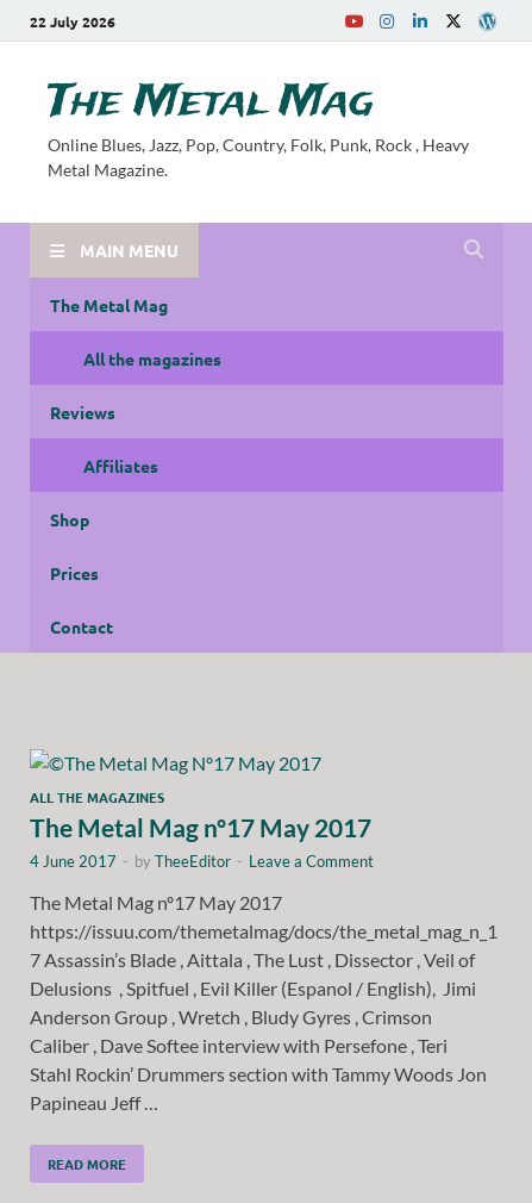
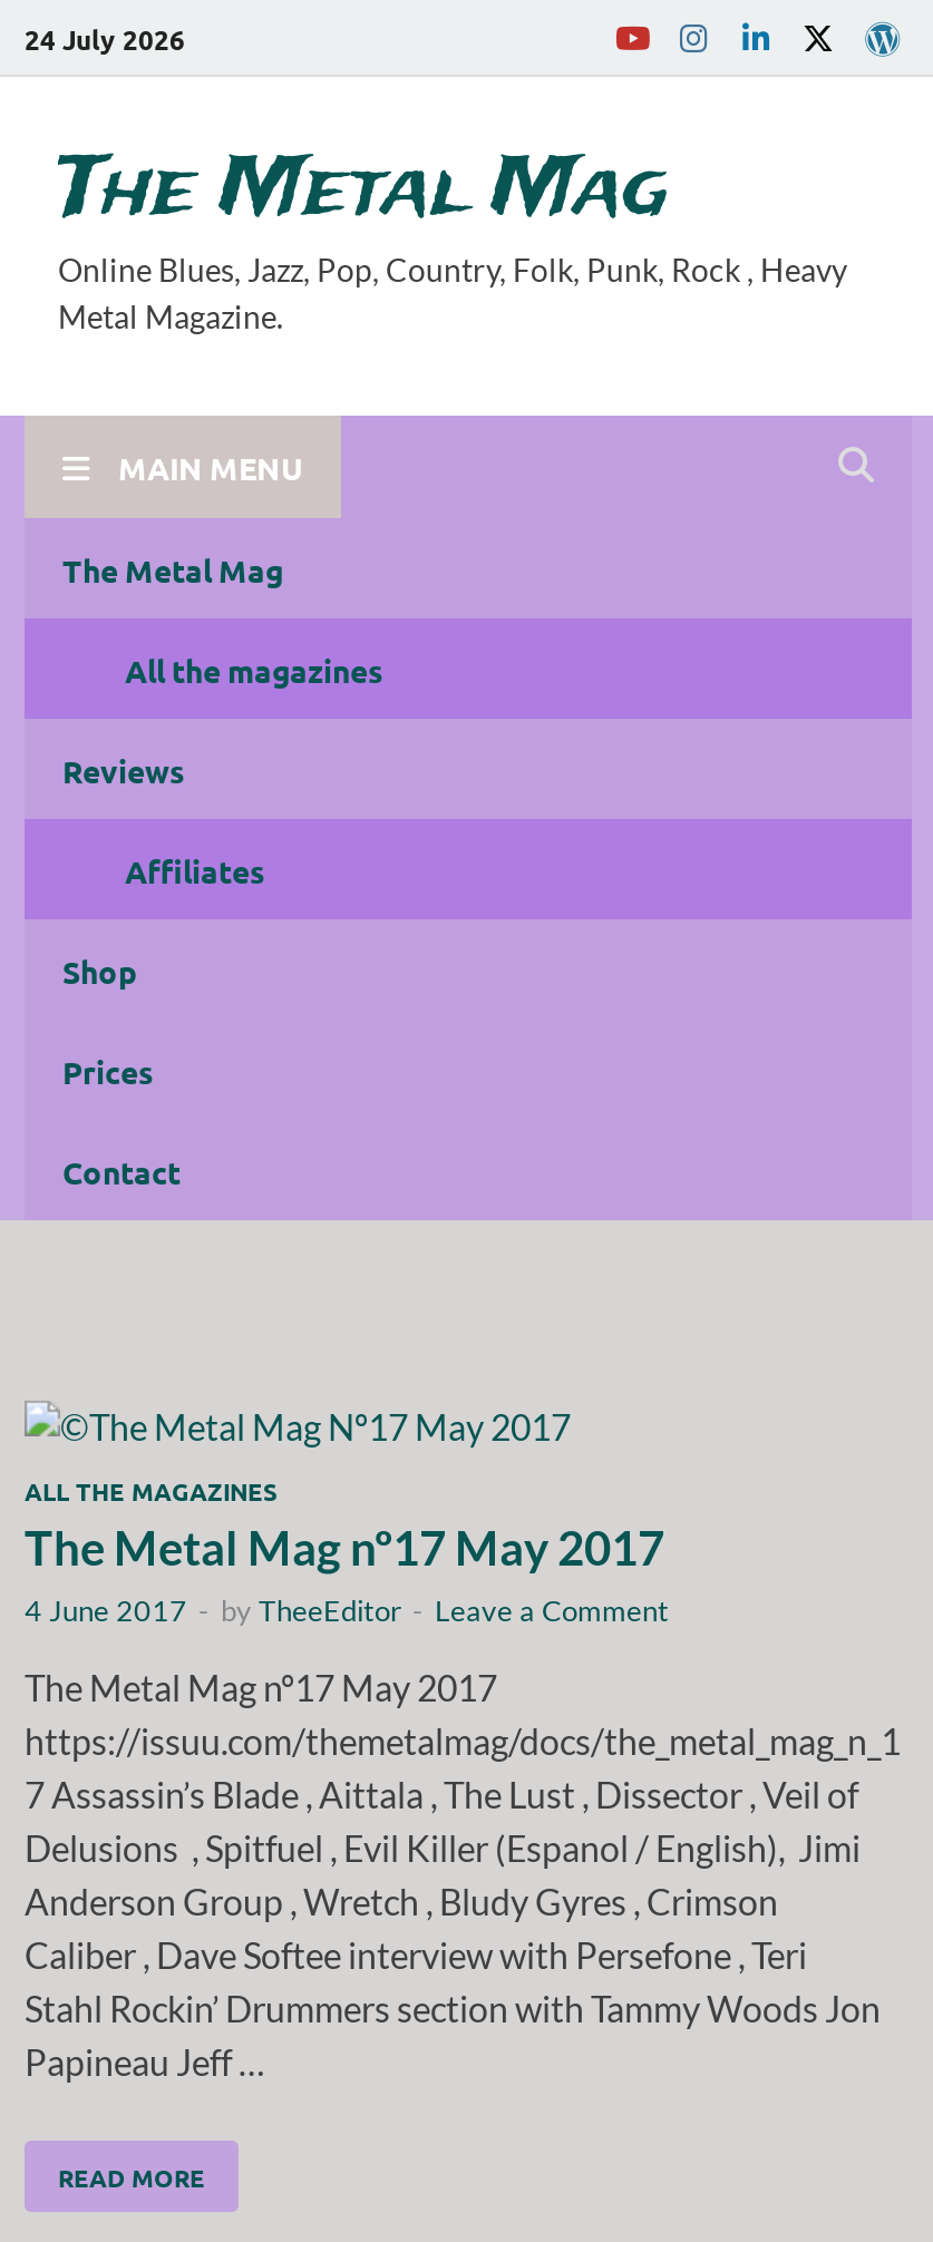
- 22 July 2026
+ 24 July 2026
